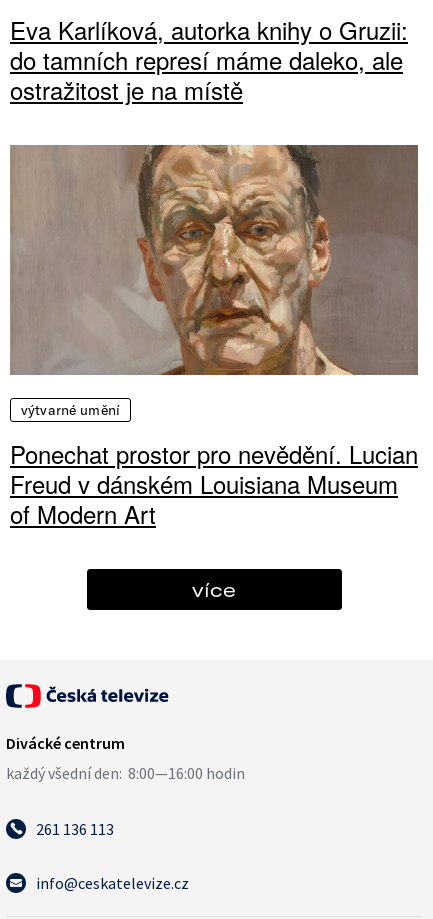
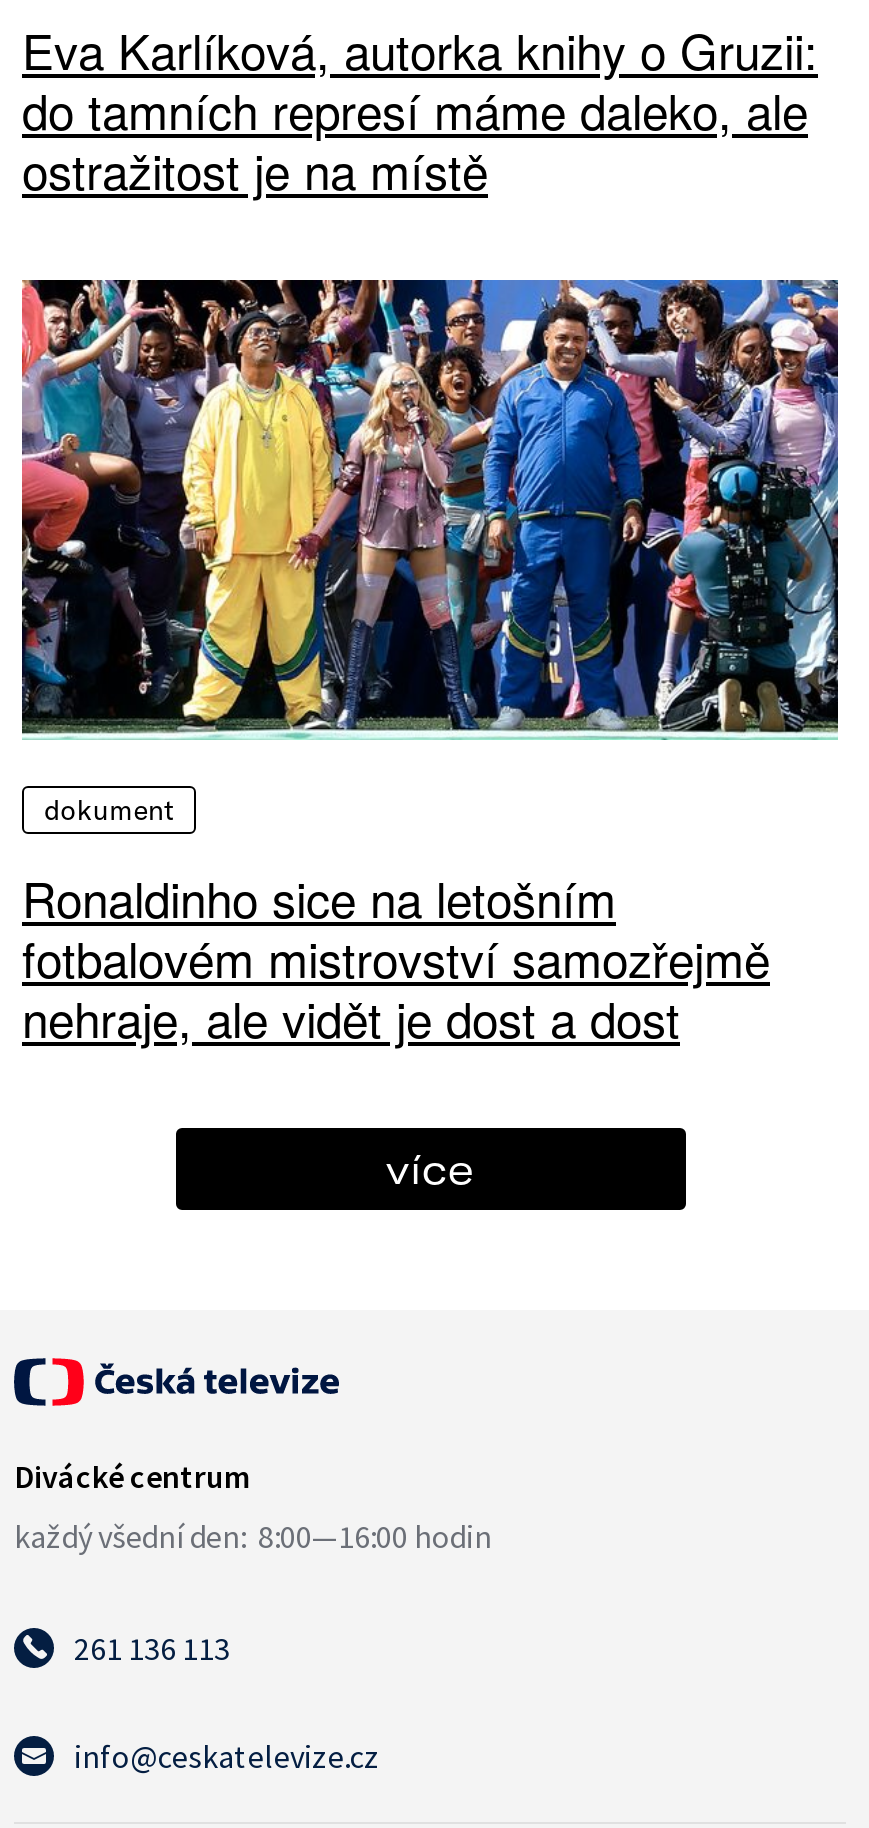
- [image]
- výtvarné umění
+ [image]
+ dokument

- Ponechat prostor pro nevědění. Lucian
- Freud v dánském Louisiana Museum
- of Modern Art
+ Ronaldinho sice na letošním
+ fotbalovém mistrovství samozřejmě
+ nehraje, ale vidět je dost a dost
